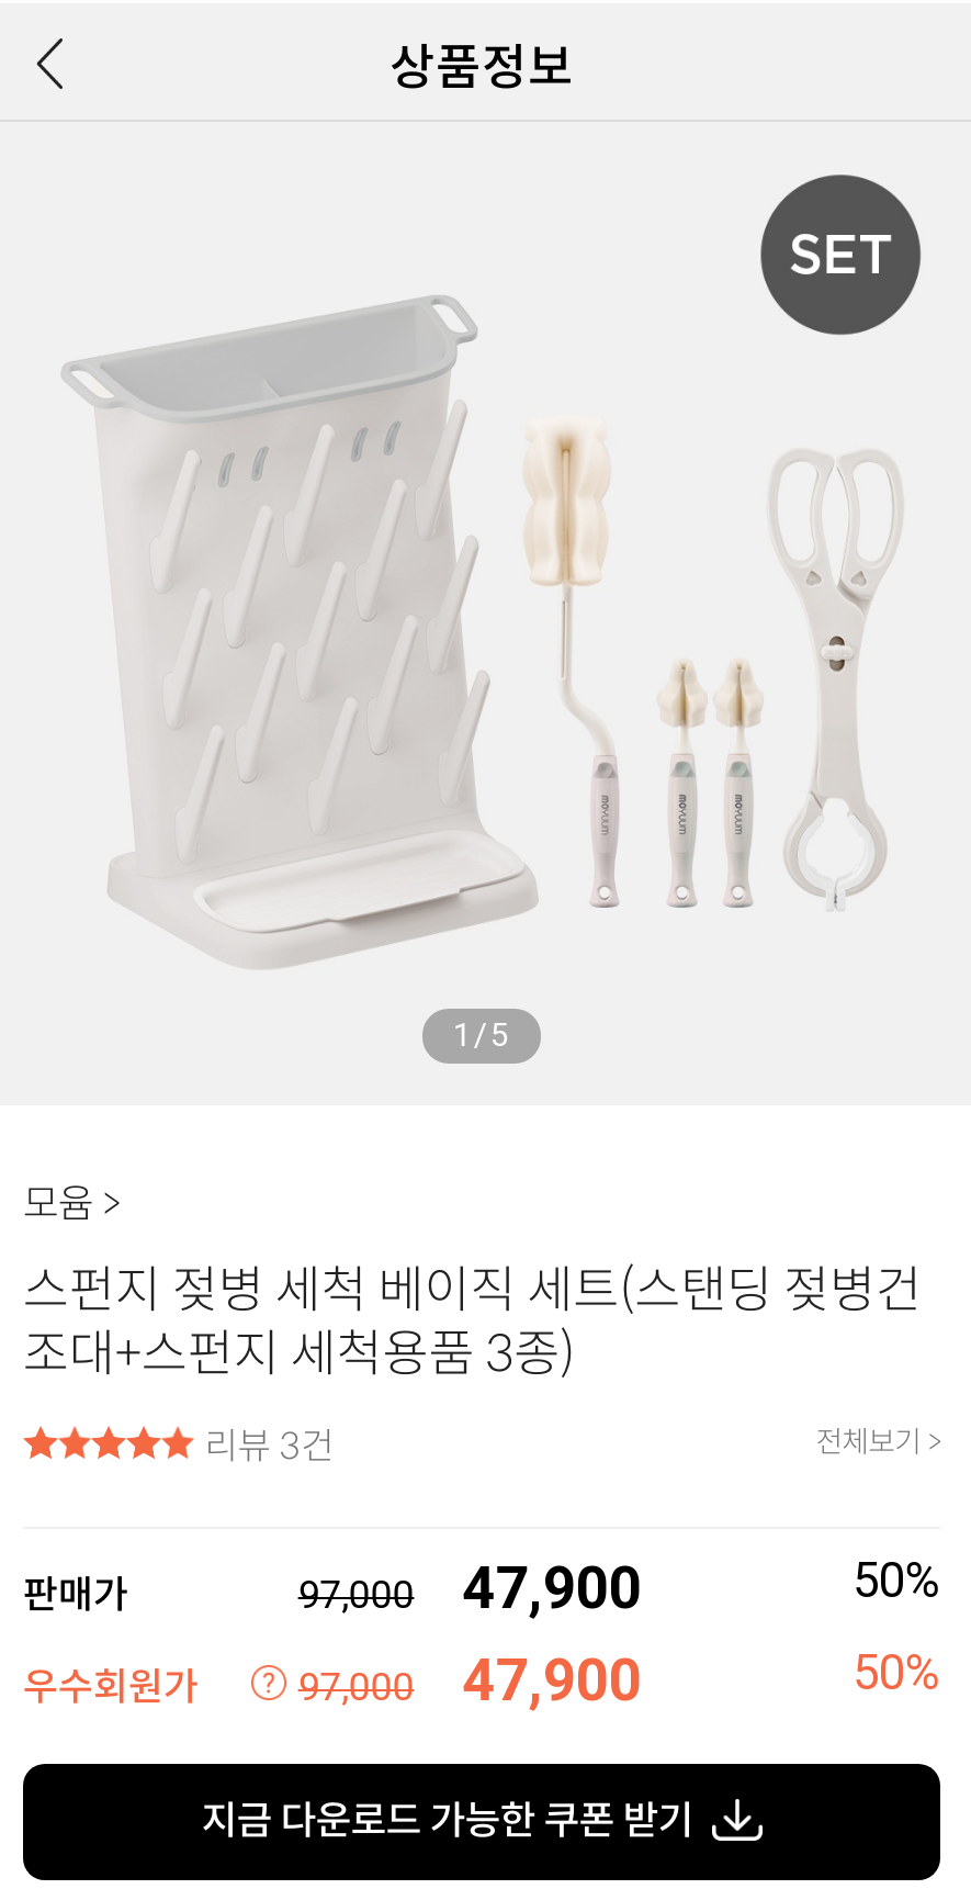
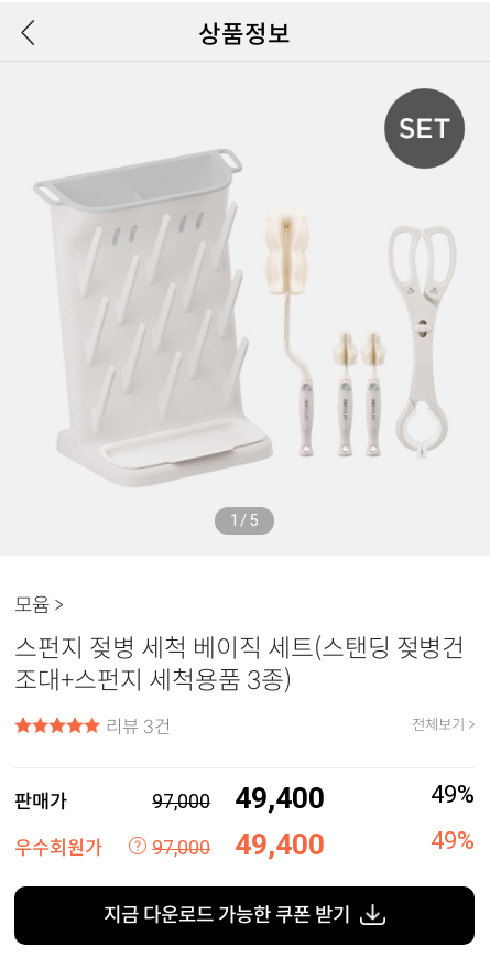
- 97,000 47,900
+ 97,000 49,400

- 50%
+ 49%

- 97,000 47,900
+ 97,000 49,400

- 50%
+ 49%
